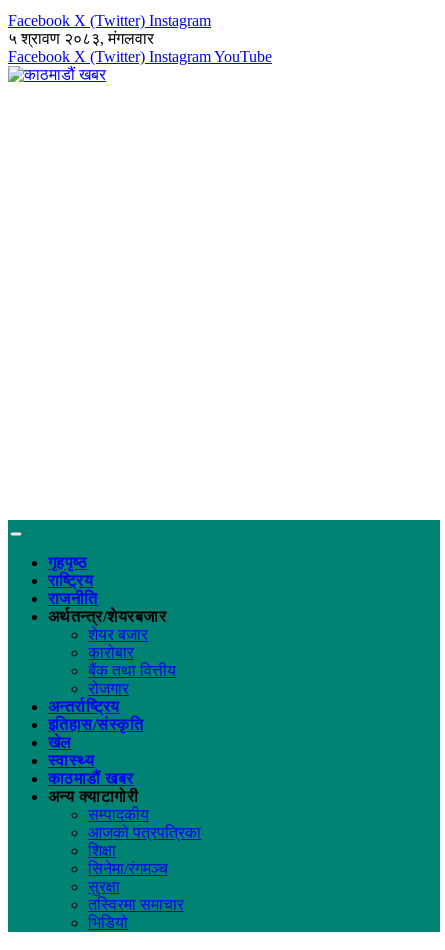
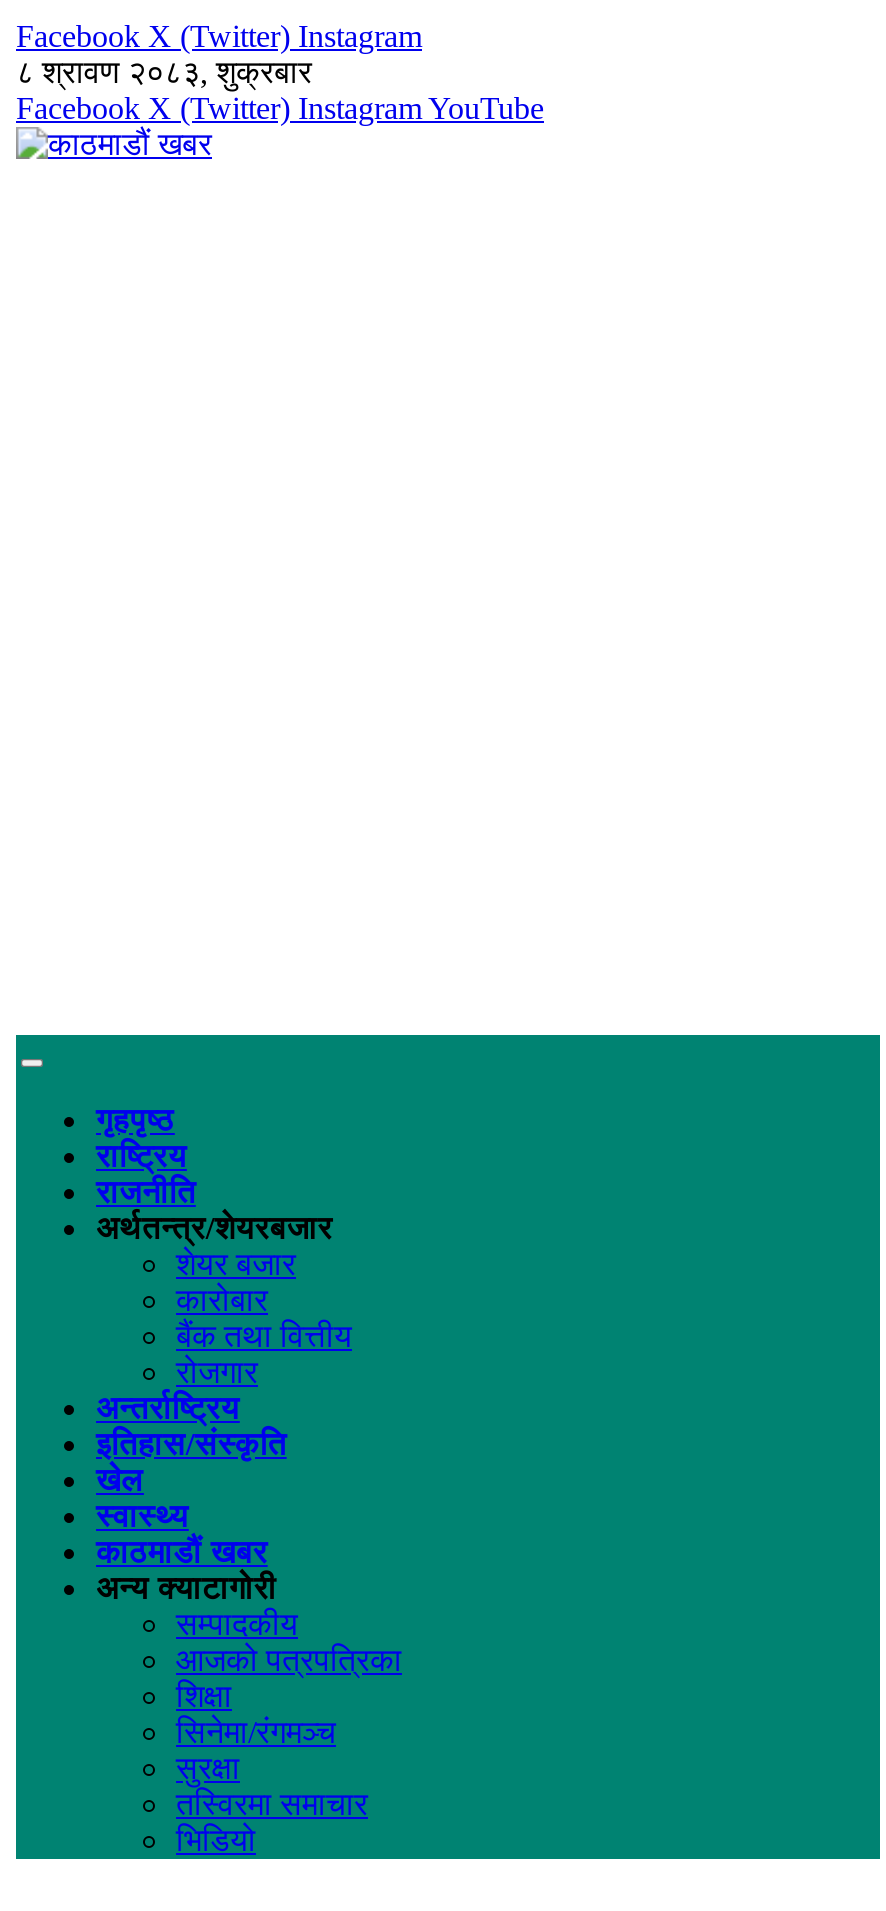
- ५ श्रावण २०८३, मंगलवार
+ ८ श्रावण २०८३, शुक्रबार
